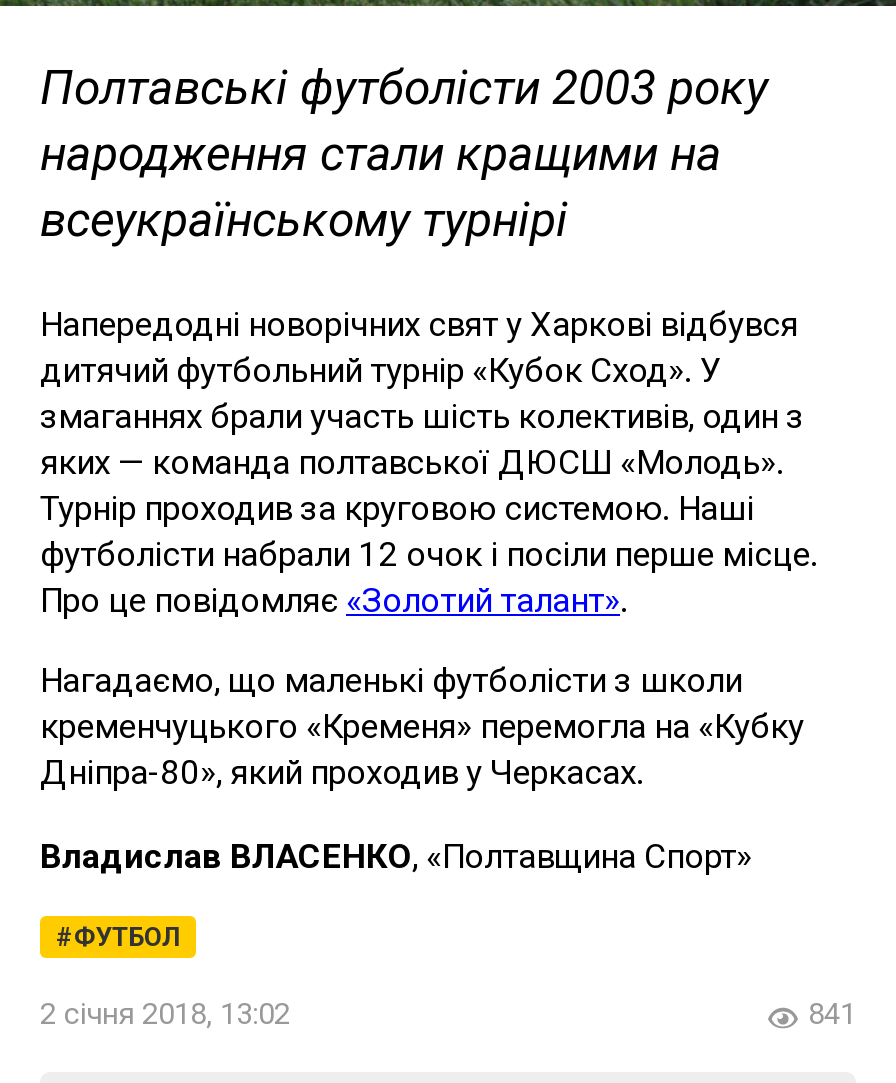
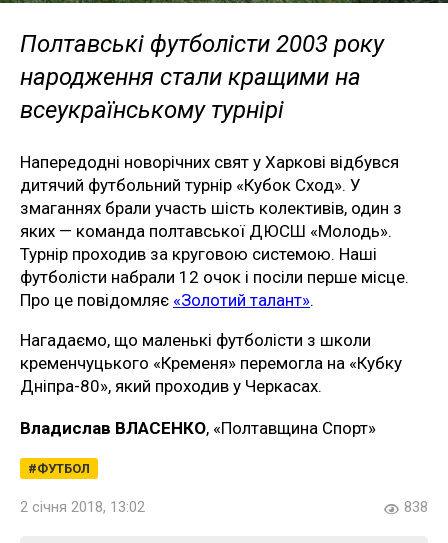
- 841
+ 838
